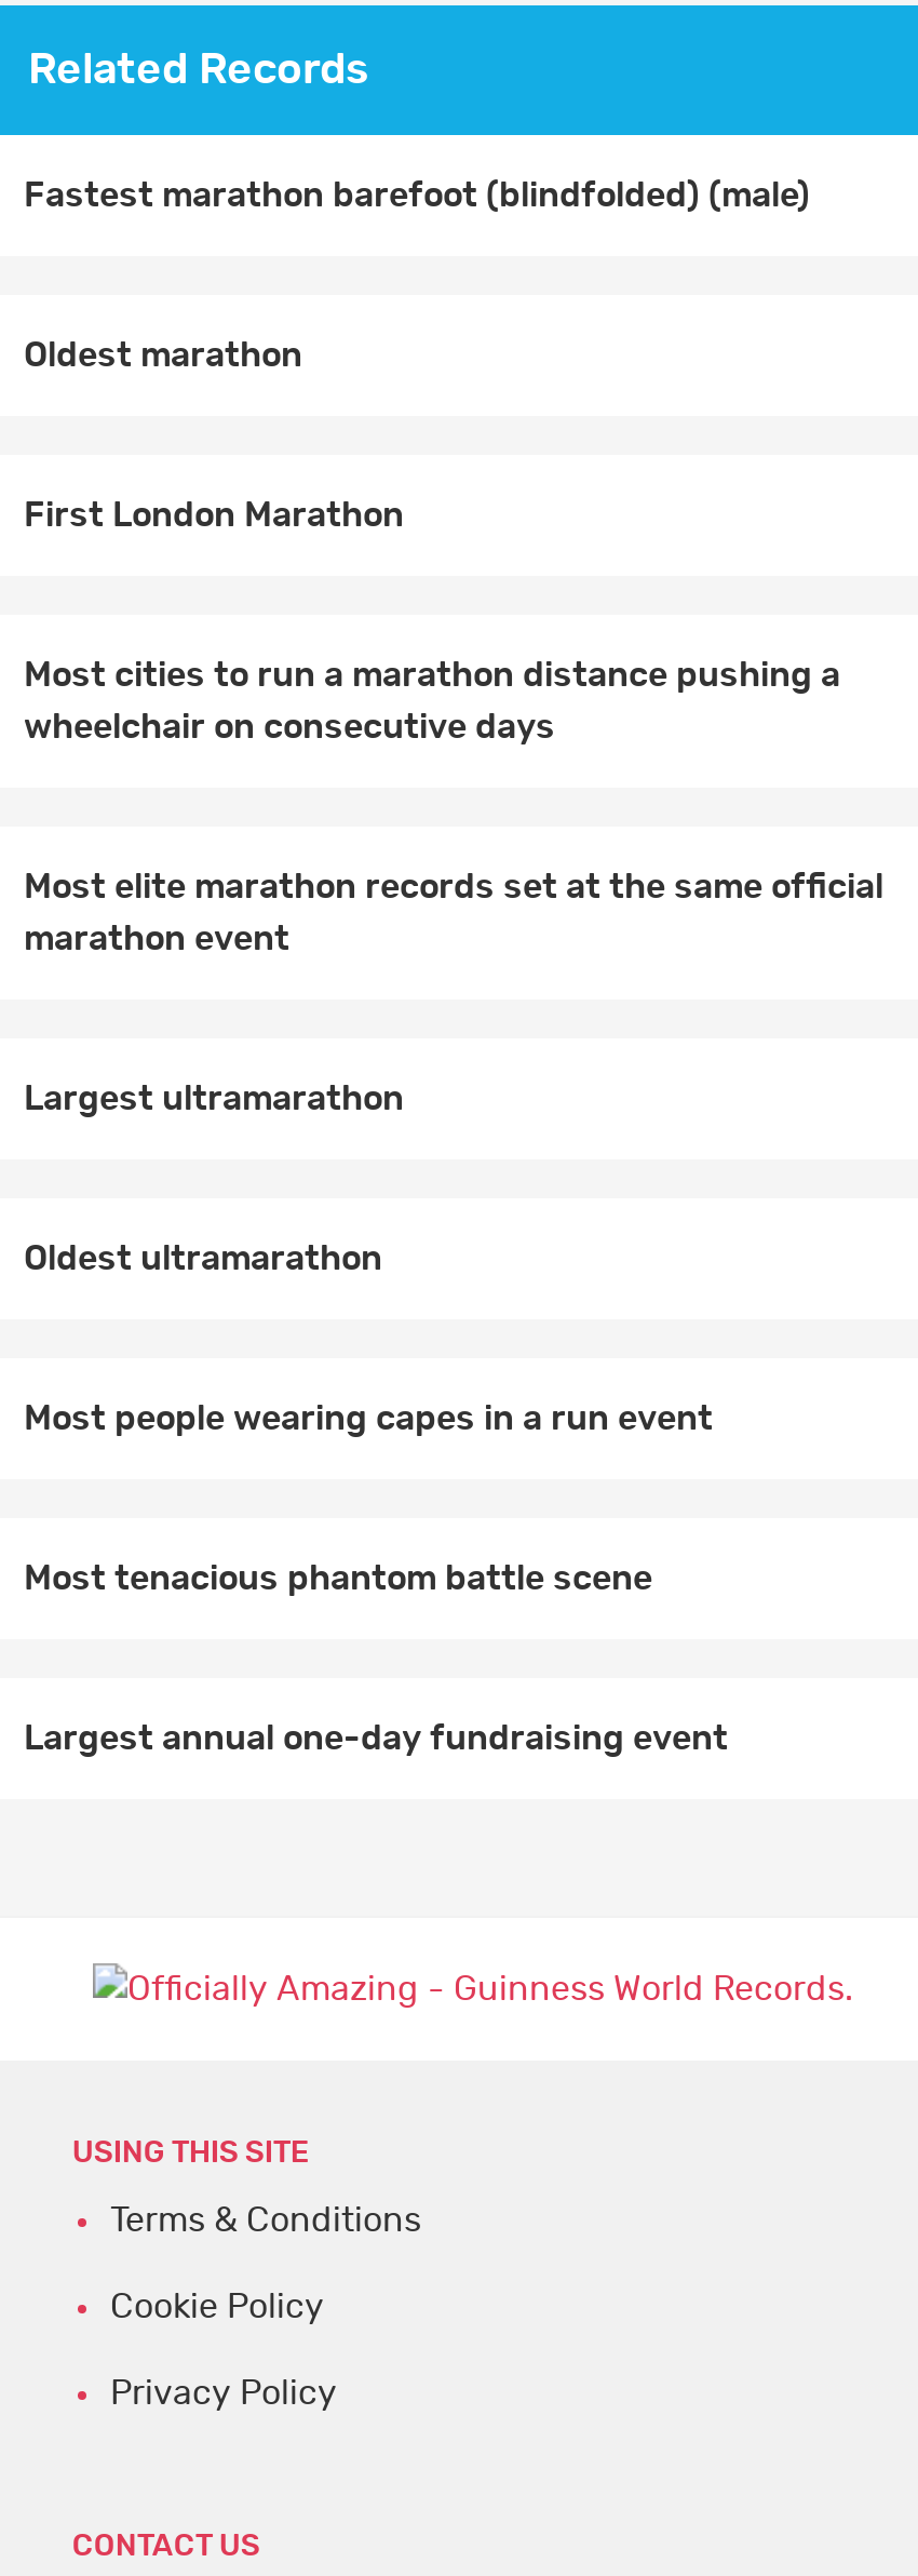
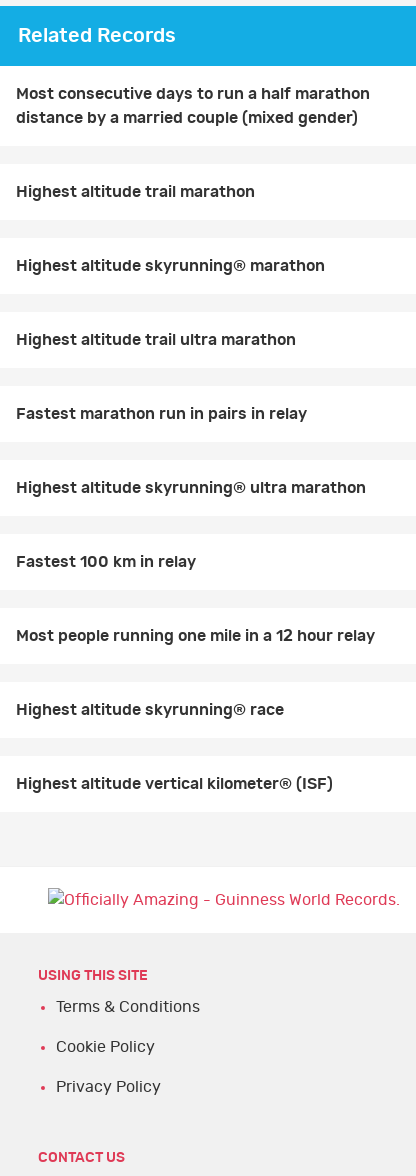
- Fastest marathon barefoot (blindfolded) (male)
+ Most consecutive days to run a half marathon
+ distance by a married couple (mixed gender)

- Oldest marathon
+ Highest altitude trail marathon

- First London Marathon
+ Highest altitude skyrunning® marathon

- Most cities to run a marathon distance pushing a
- wheelchair on consecutive days
+ Highest altitude trail ultra marathon

- Most elite marathon records set at the same official
- marathon event
+ Fastest marathon run in pairs in relay

- Largest ultramarathon
+ Highest altitude skyrunning® ultra marathon

- Oldest ultramarathon
+ Fastest 100 km in relay

- Most people wearing capes in a run event
+ Most people running one mile in a 12 hour relay

- Most tenacious phantom battle scene
+ Highest altitude skyrunning® race

- Largest annual one-day fundraising event
+ Highest altitude vertical kilometer® (ISF)
